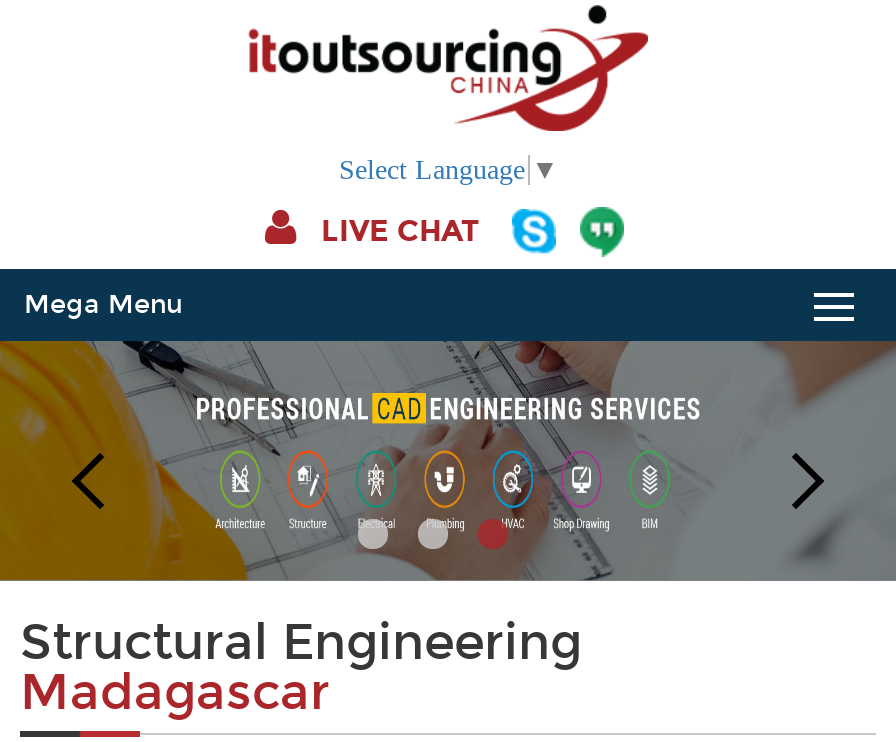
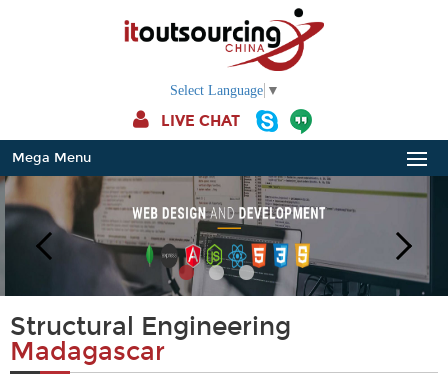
- [image]
+ [image]
